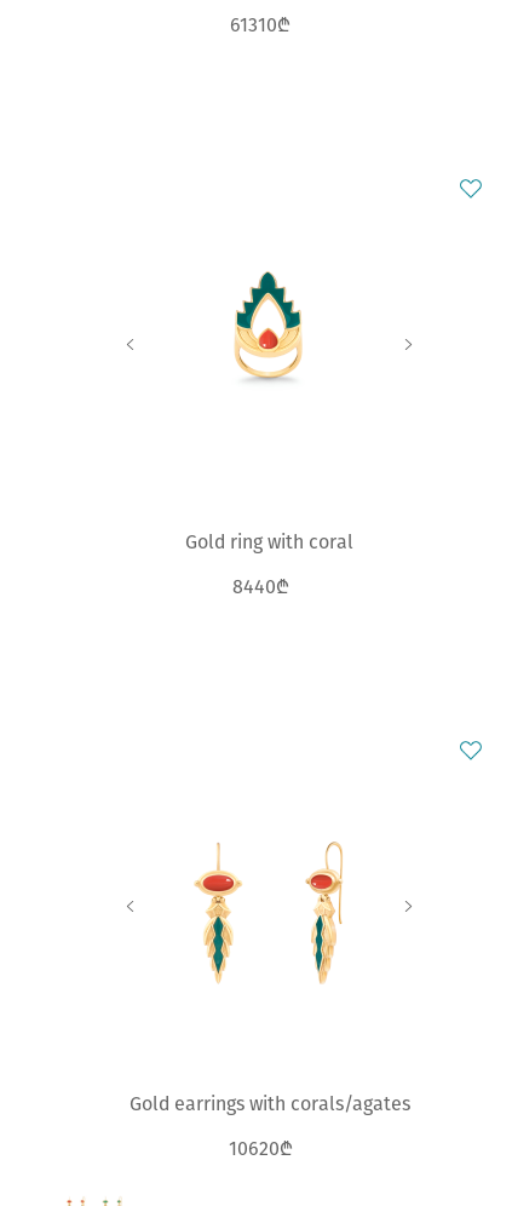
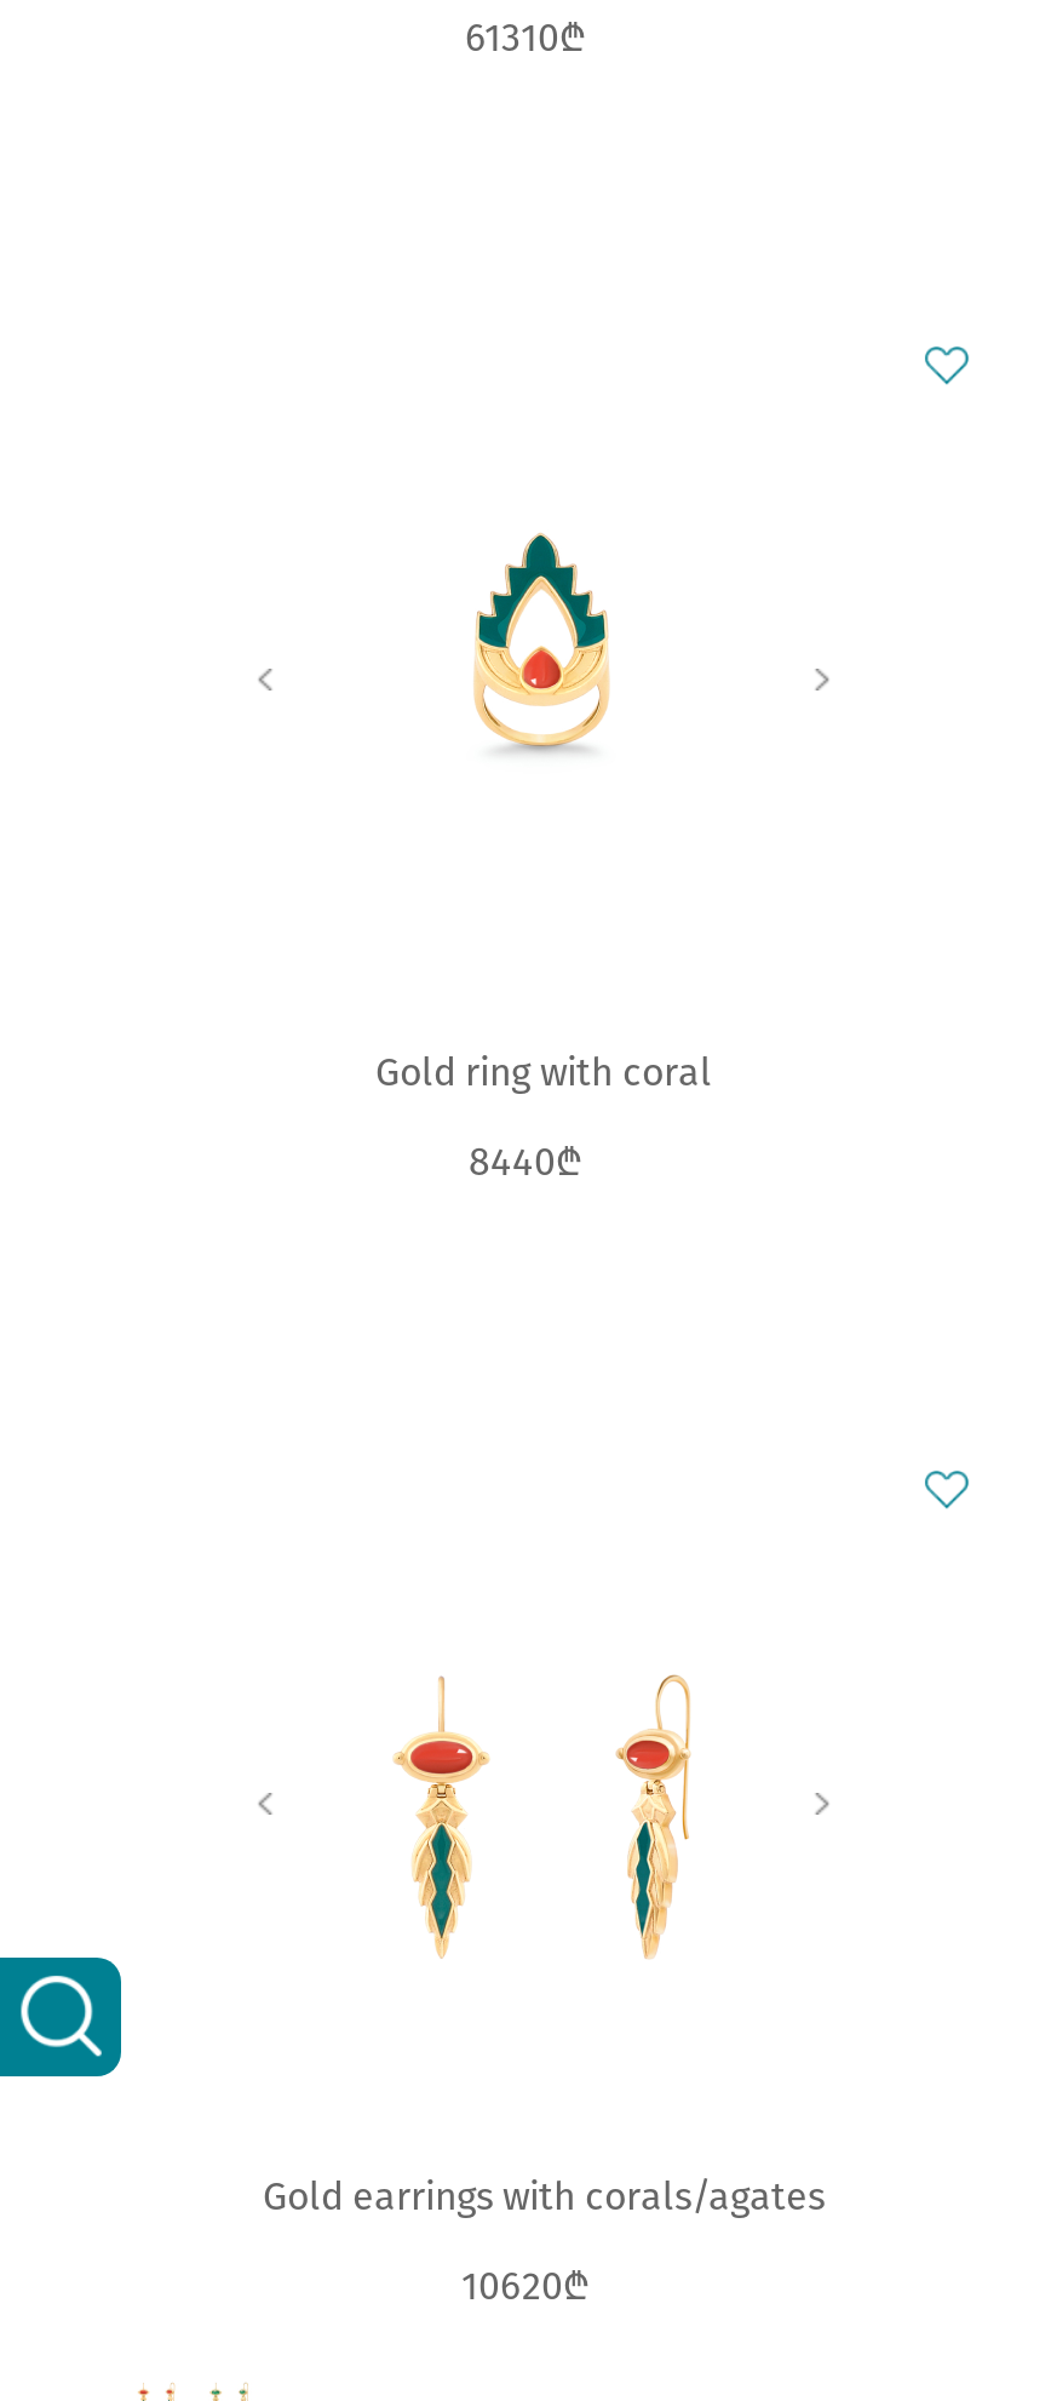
+ [image]
